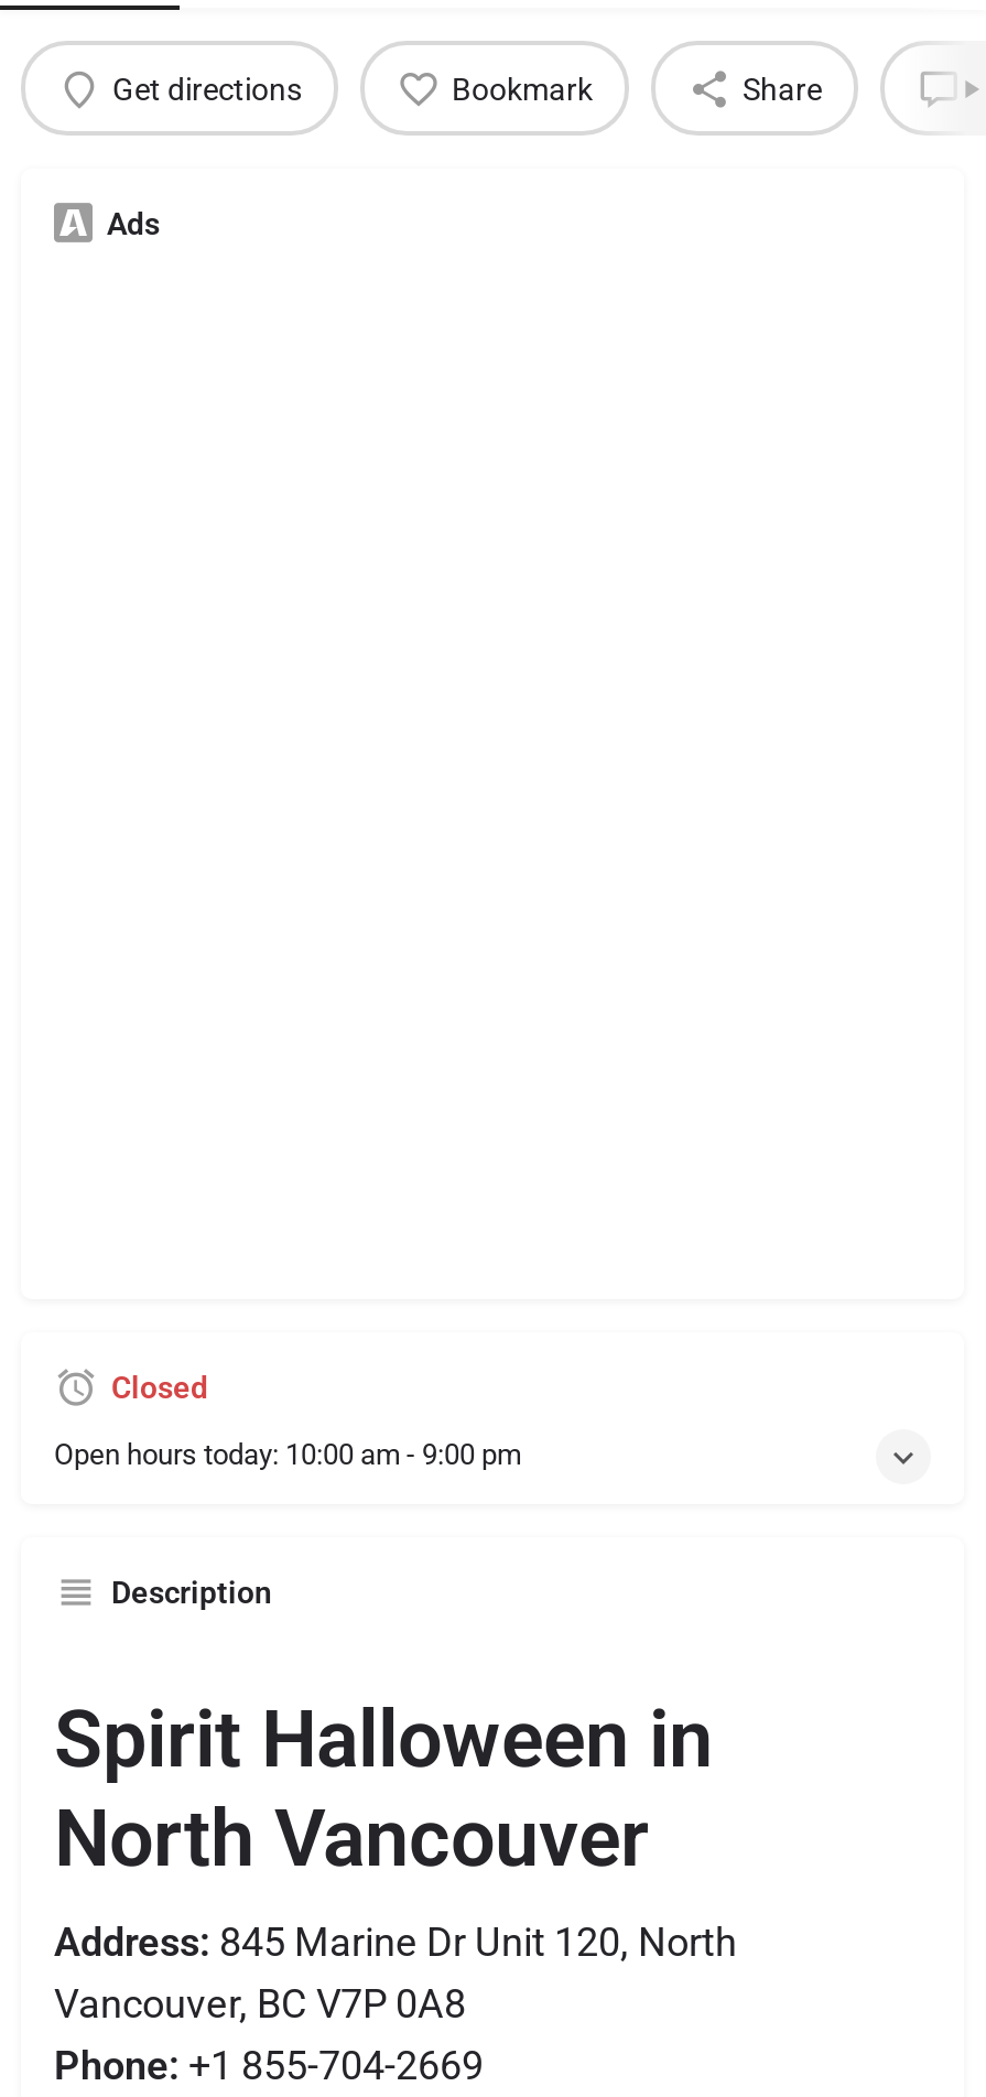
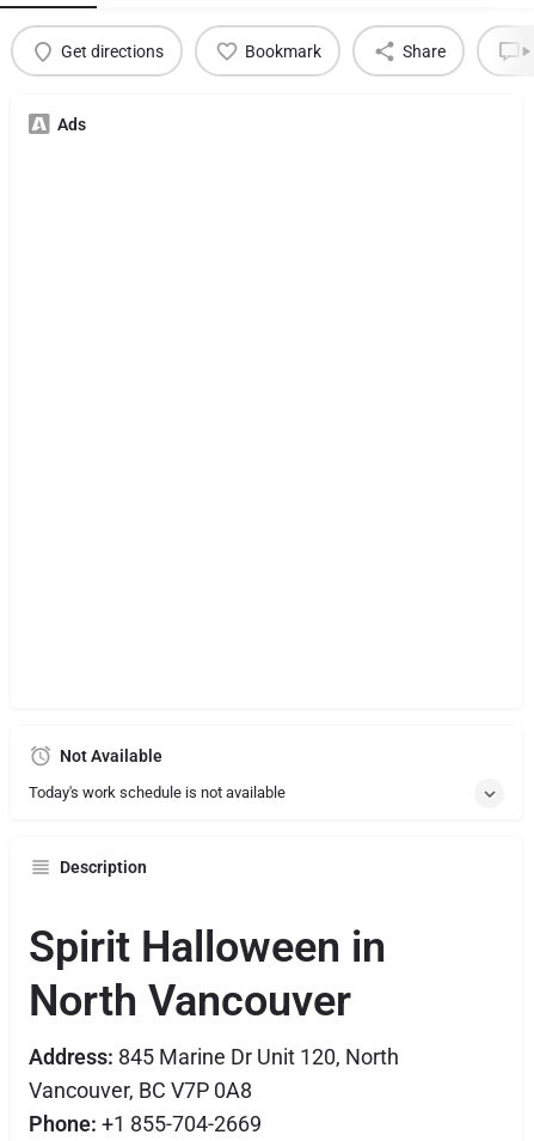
- Closed
+ Not Available

- Open hours today: 10:00 am - 9:00 pm
+ Today's work schedule is not available
